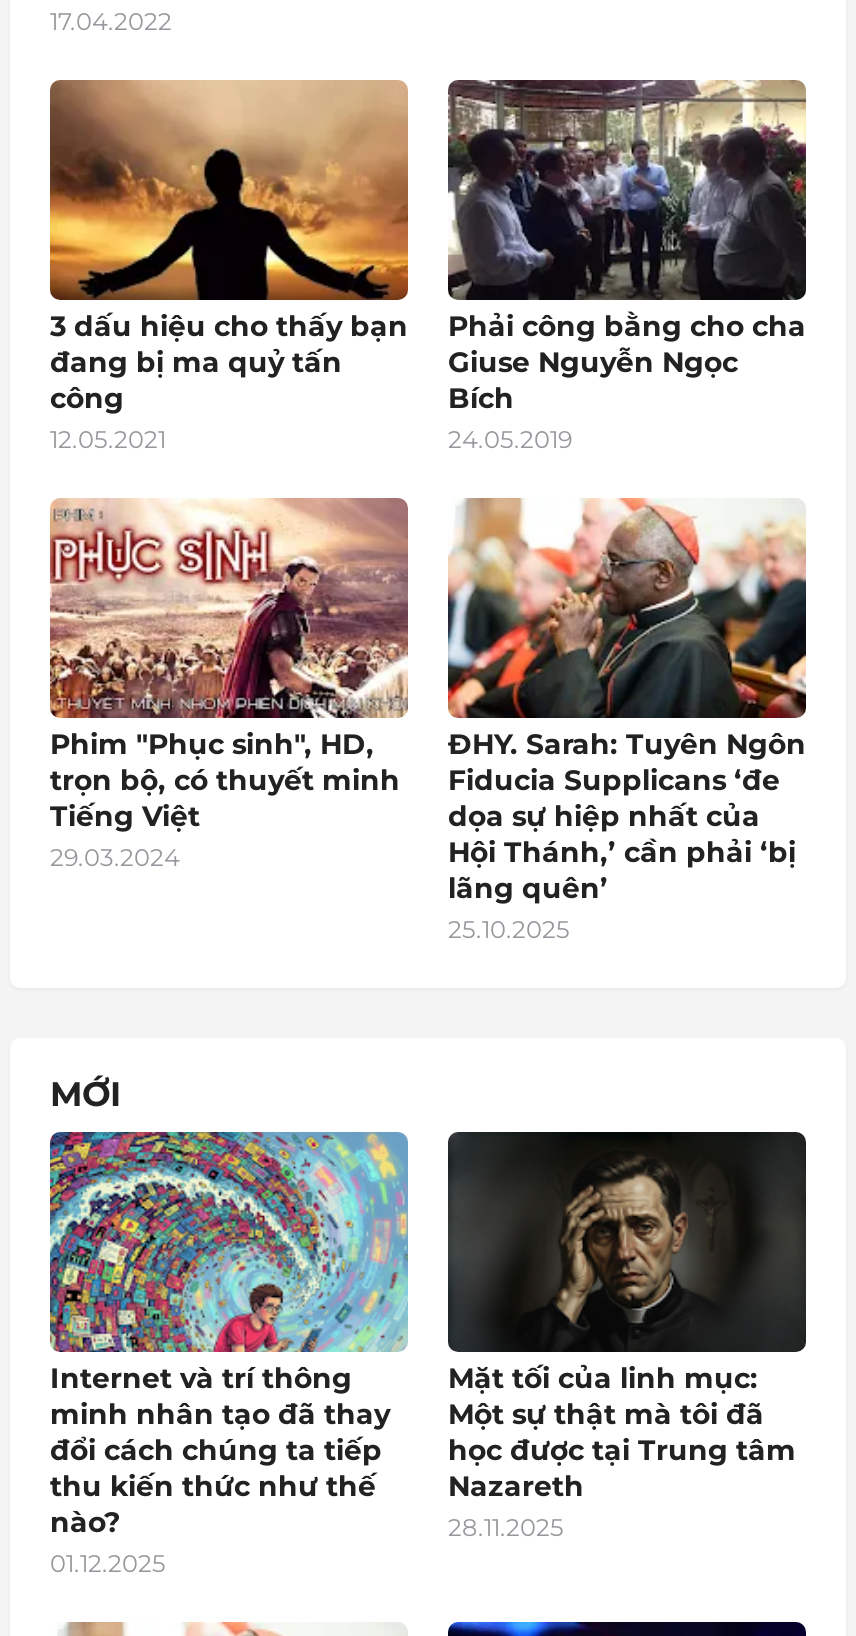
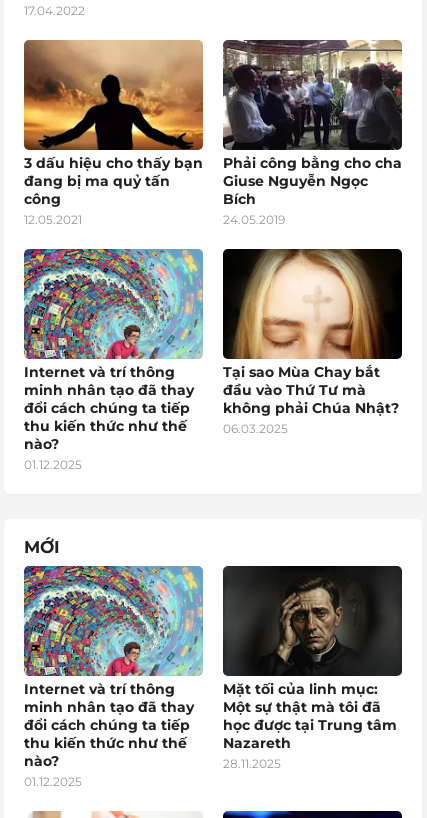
- [image]
- Phim "Phục sinh", HD,
- trọn bộ, có thuyết minh
- Tiếng Việt
- 29.03.2024
+ [image]
+ Internet và trí thông
+ minh nhân tạo đã thay
+ đổi cách chúng ta tiếp
+ thu kiến thức như thế
+ nào?
+ 01.12.2025

- [image]
- ĐHY. Sarah: Tuyên Ngôn
- Fiducia Supplicans ‘đe
- dọa sự hiệp nhất của
- Hội Thánh,’ cần phải ‘bị
- lãng quên’
- 25.10.2025
+ [image]
+ Tại sao Mùa Chay bắt
+ đầu vào Thứ Tư mà
+ không phải Chúa Nhật?
+ 06.03.2025
